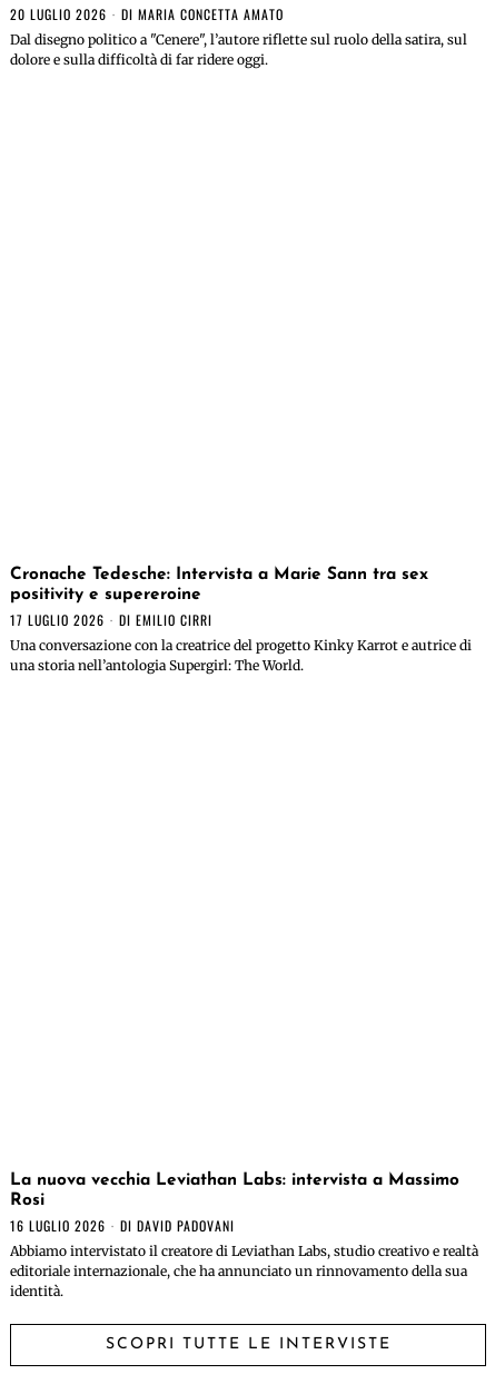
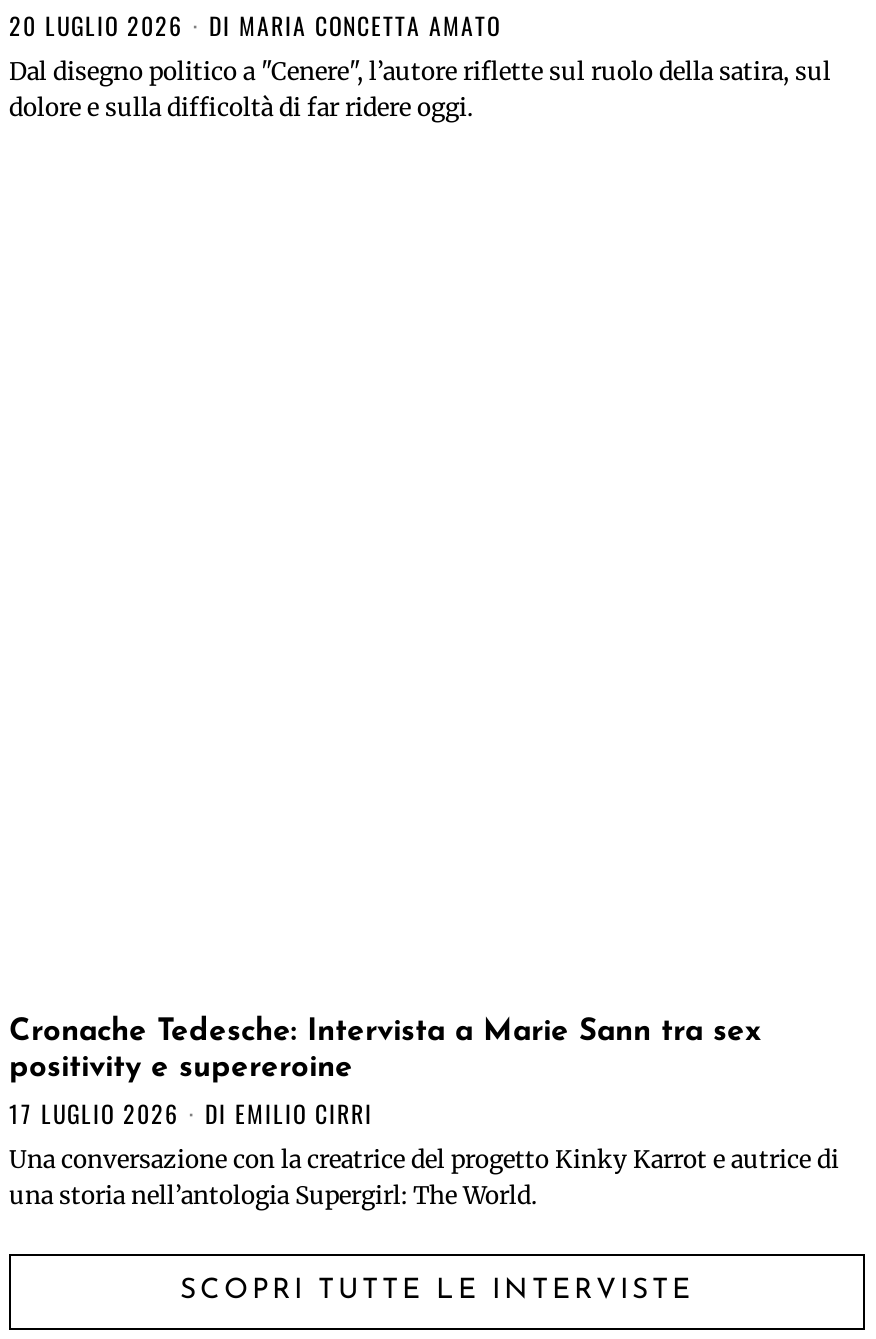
- La nuova vecchia Leviathan Labs: intervista a Massimo
- Rosi
- 16 LUGLIO 2026
- DI DAVID PADOVANI
- Abbiamo intervistato il creatore di Leviathan Labs, studio creativo e realtà
- editoriale internazionale, che ha annunciato un rinnovamento della sua
- identità.
